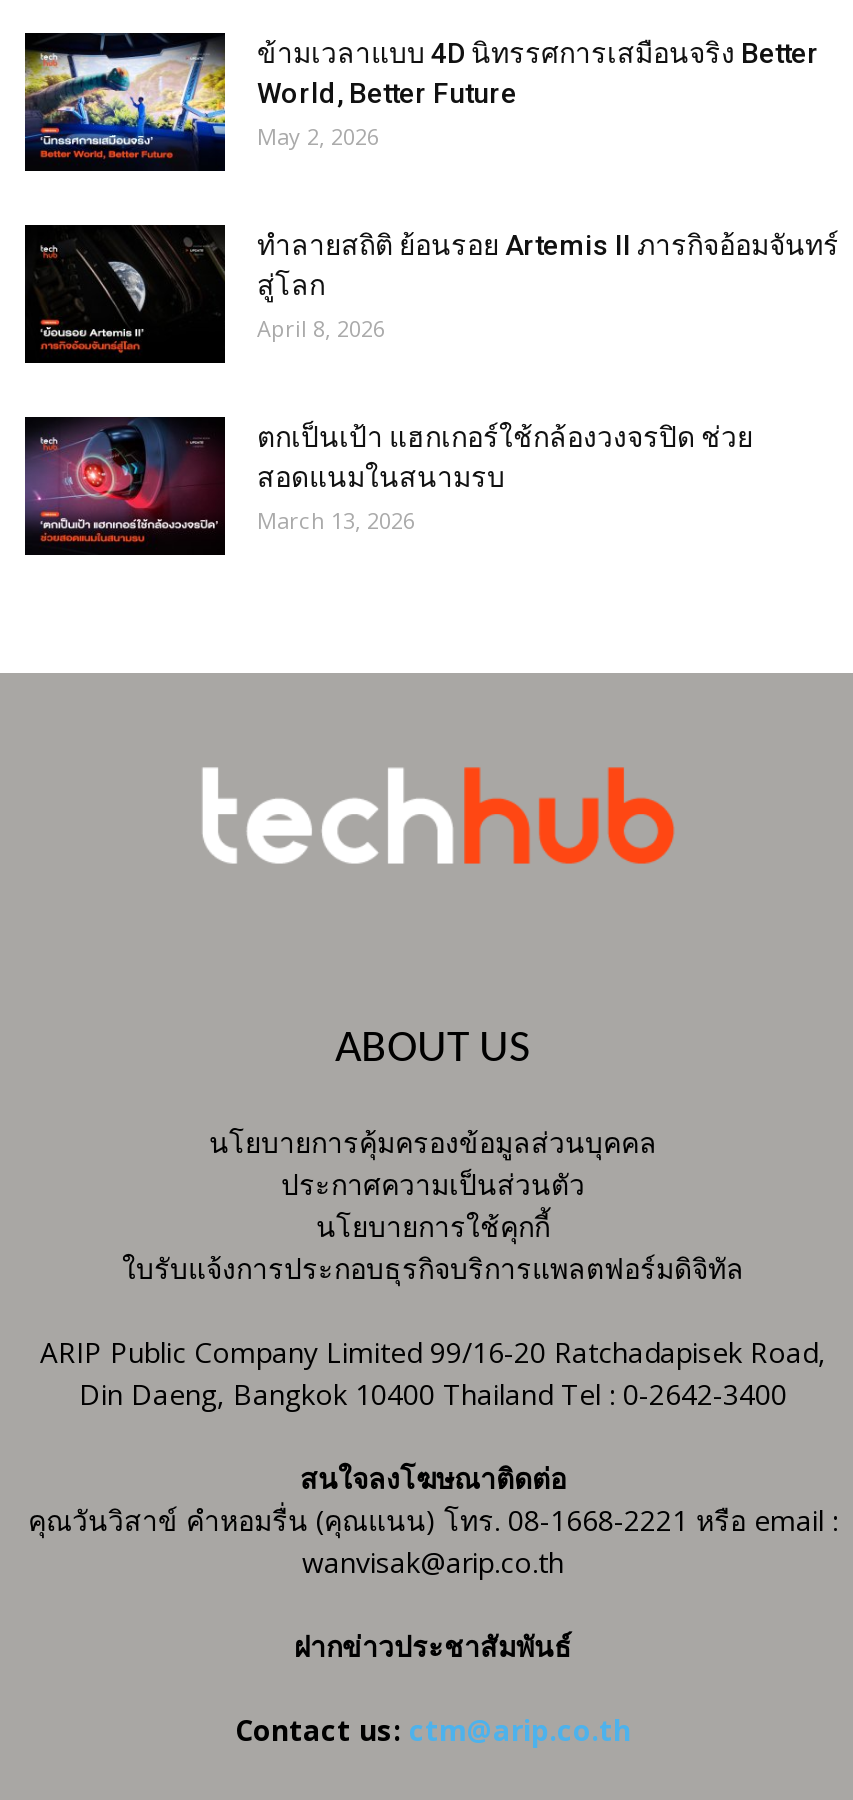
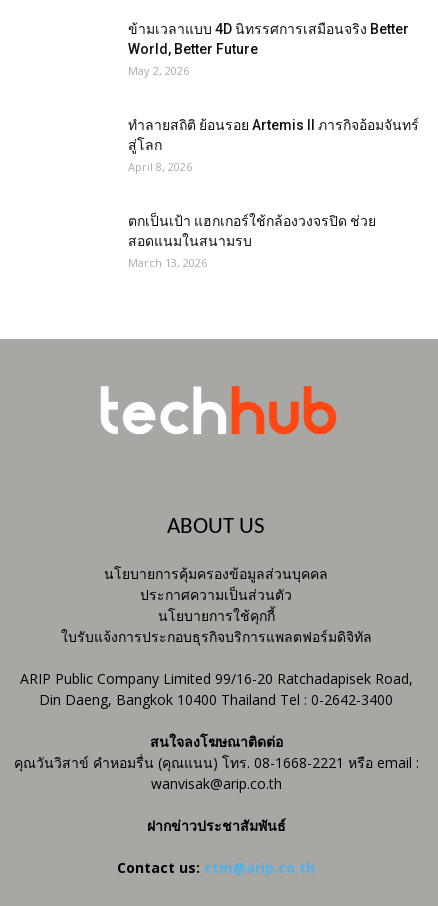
- [image]

- [image]

- [image]
